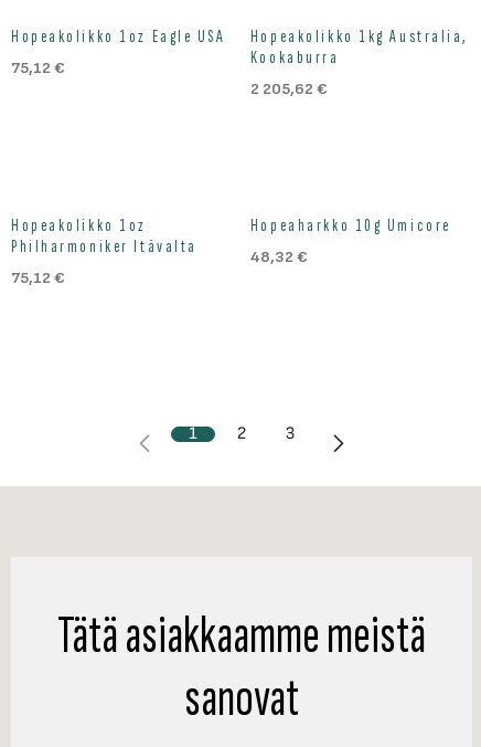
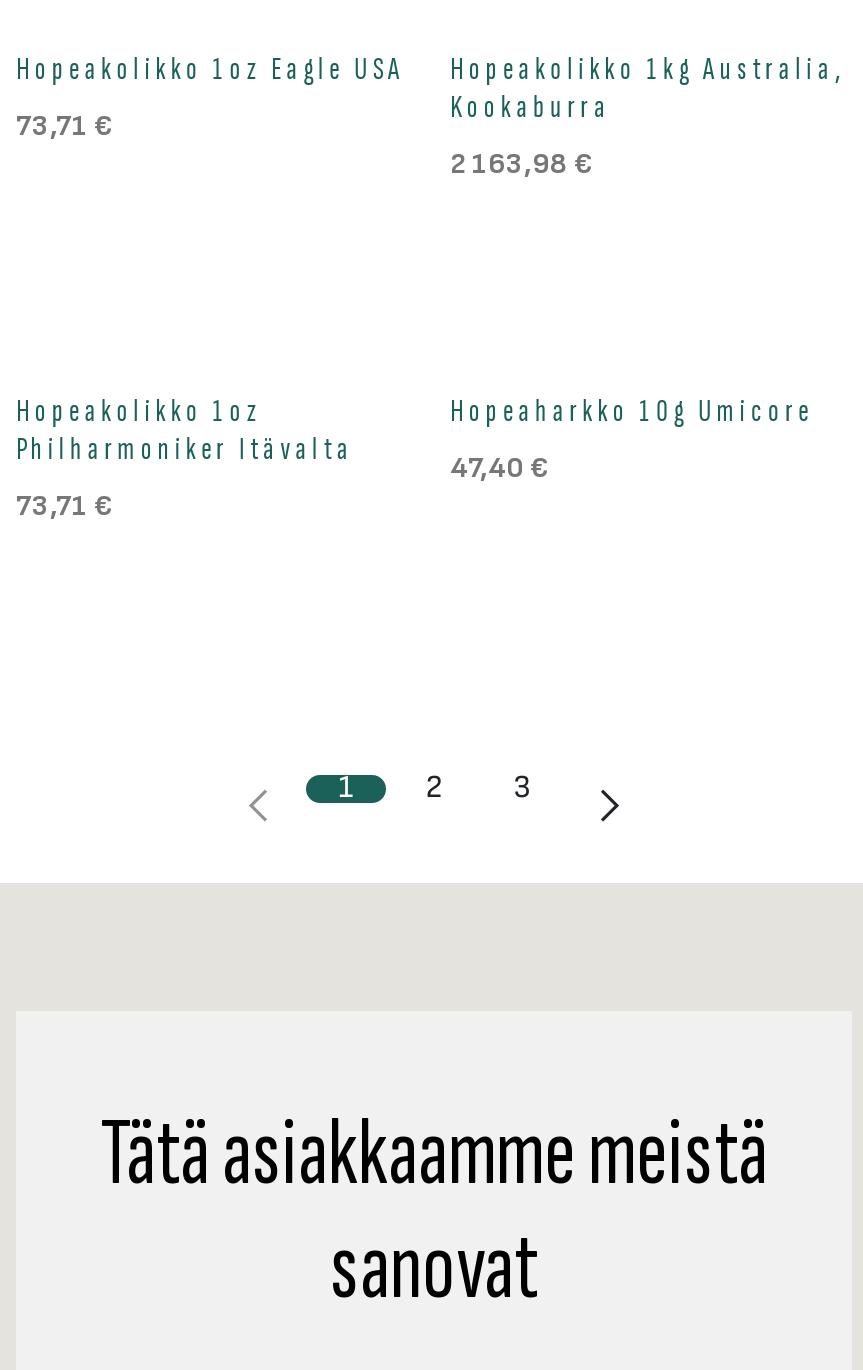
- 75,12 €
+ 73,71 €

- 2 205,62 €
+ 2 163,98 €

- 48,32 €
+ 47,40 €

- 75,12 €
+ 73,71 €
